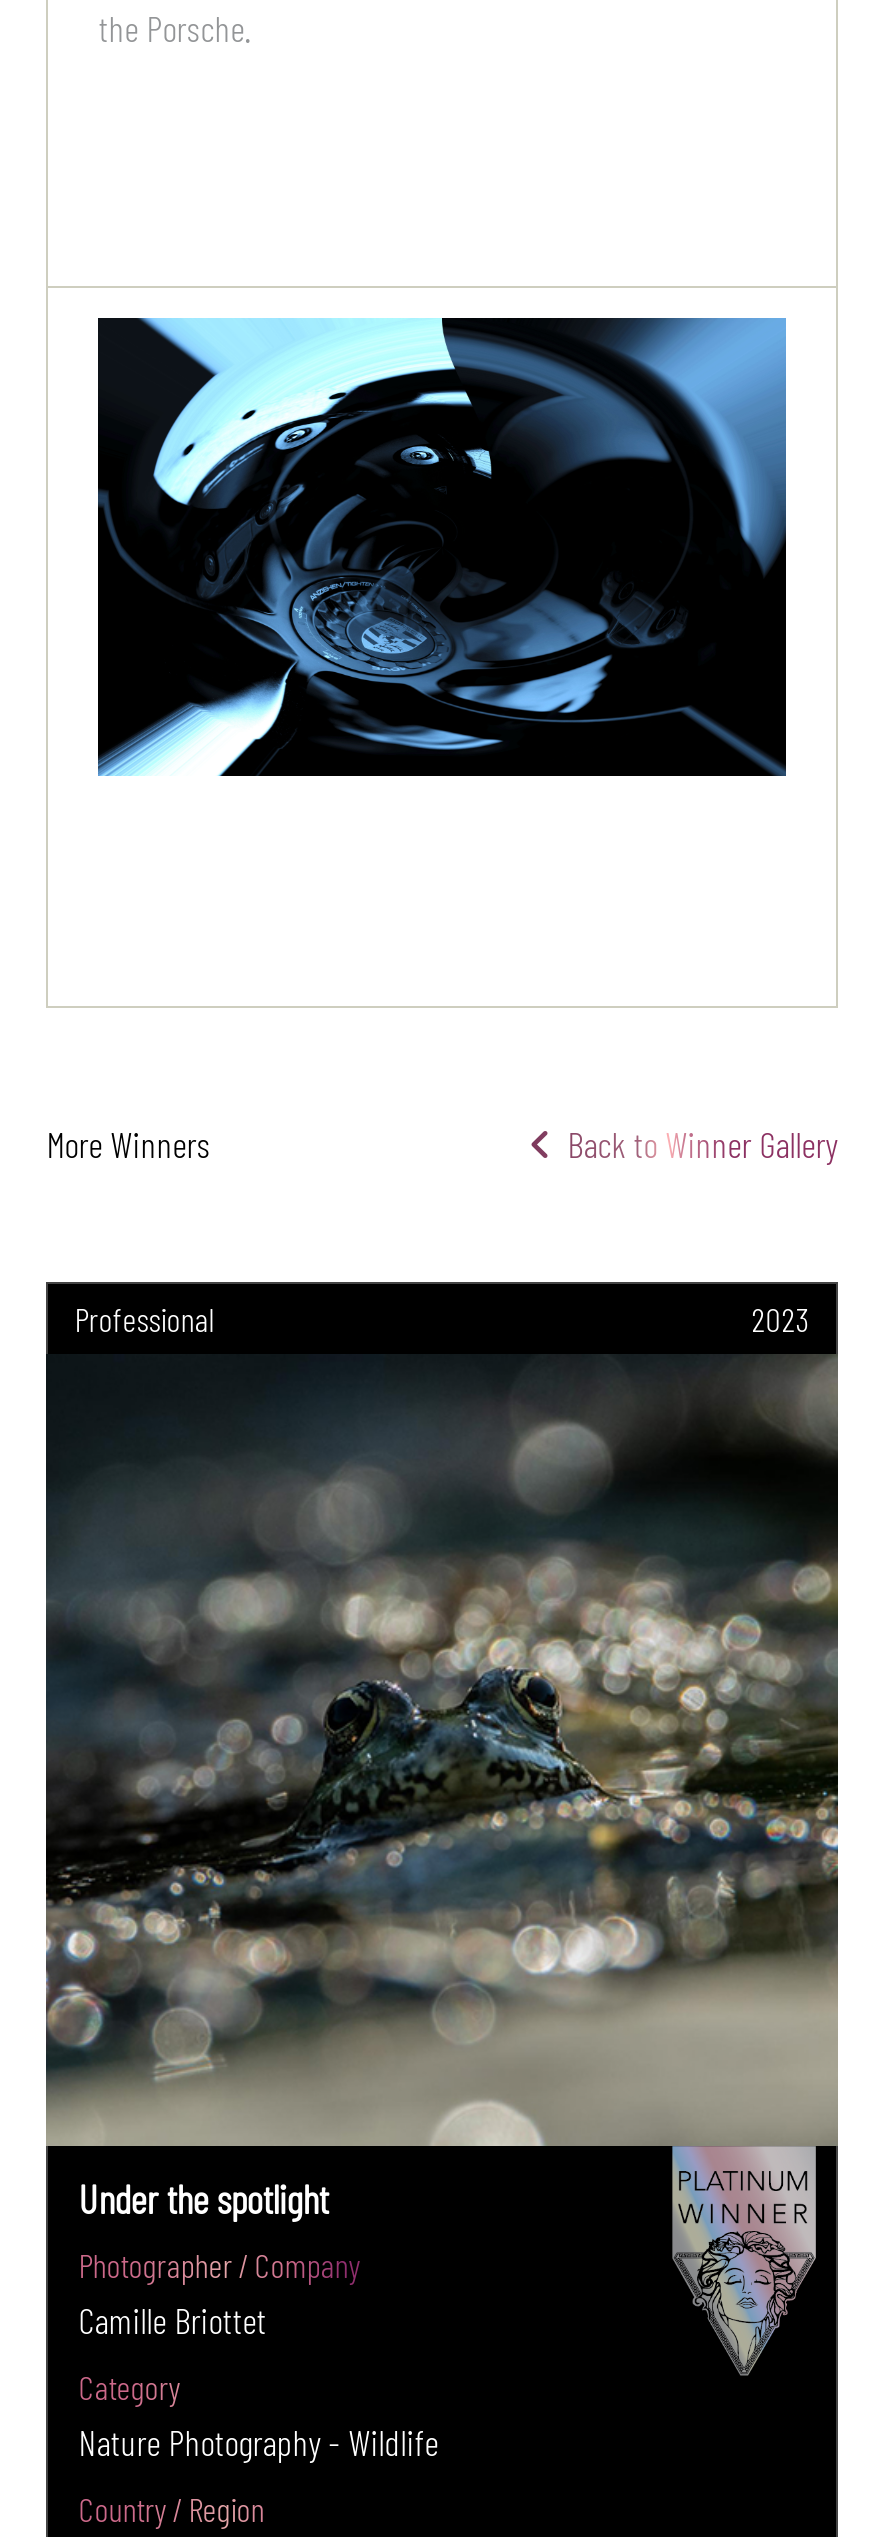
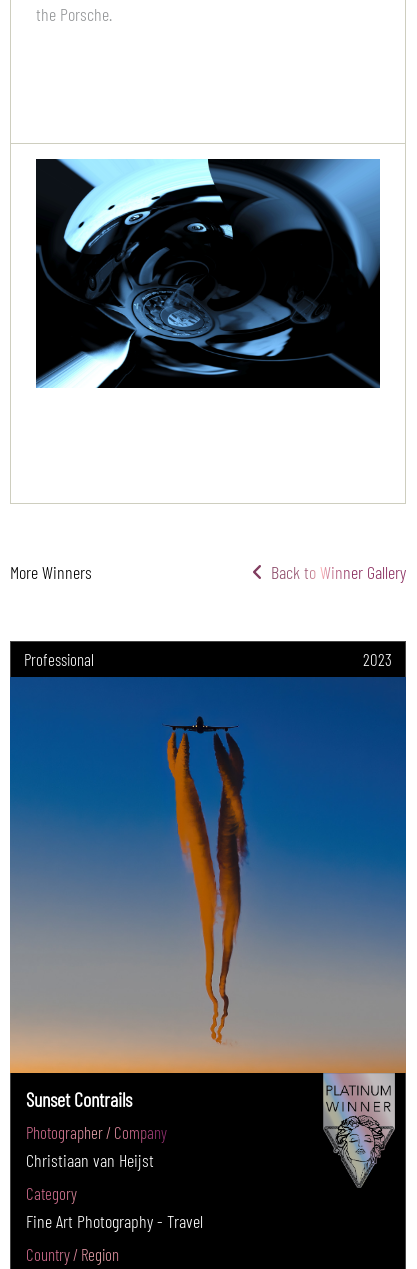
- [image]
- Under the spotlight
+ [image]
+ Sunset Contrails

- Camille Briottet
+ Christiaan van Heijst

- Nature Photography - Wildlife
+ Fine Art Photography - Travel
